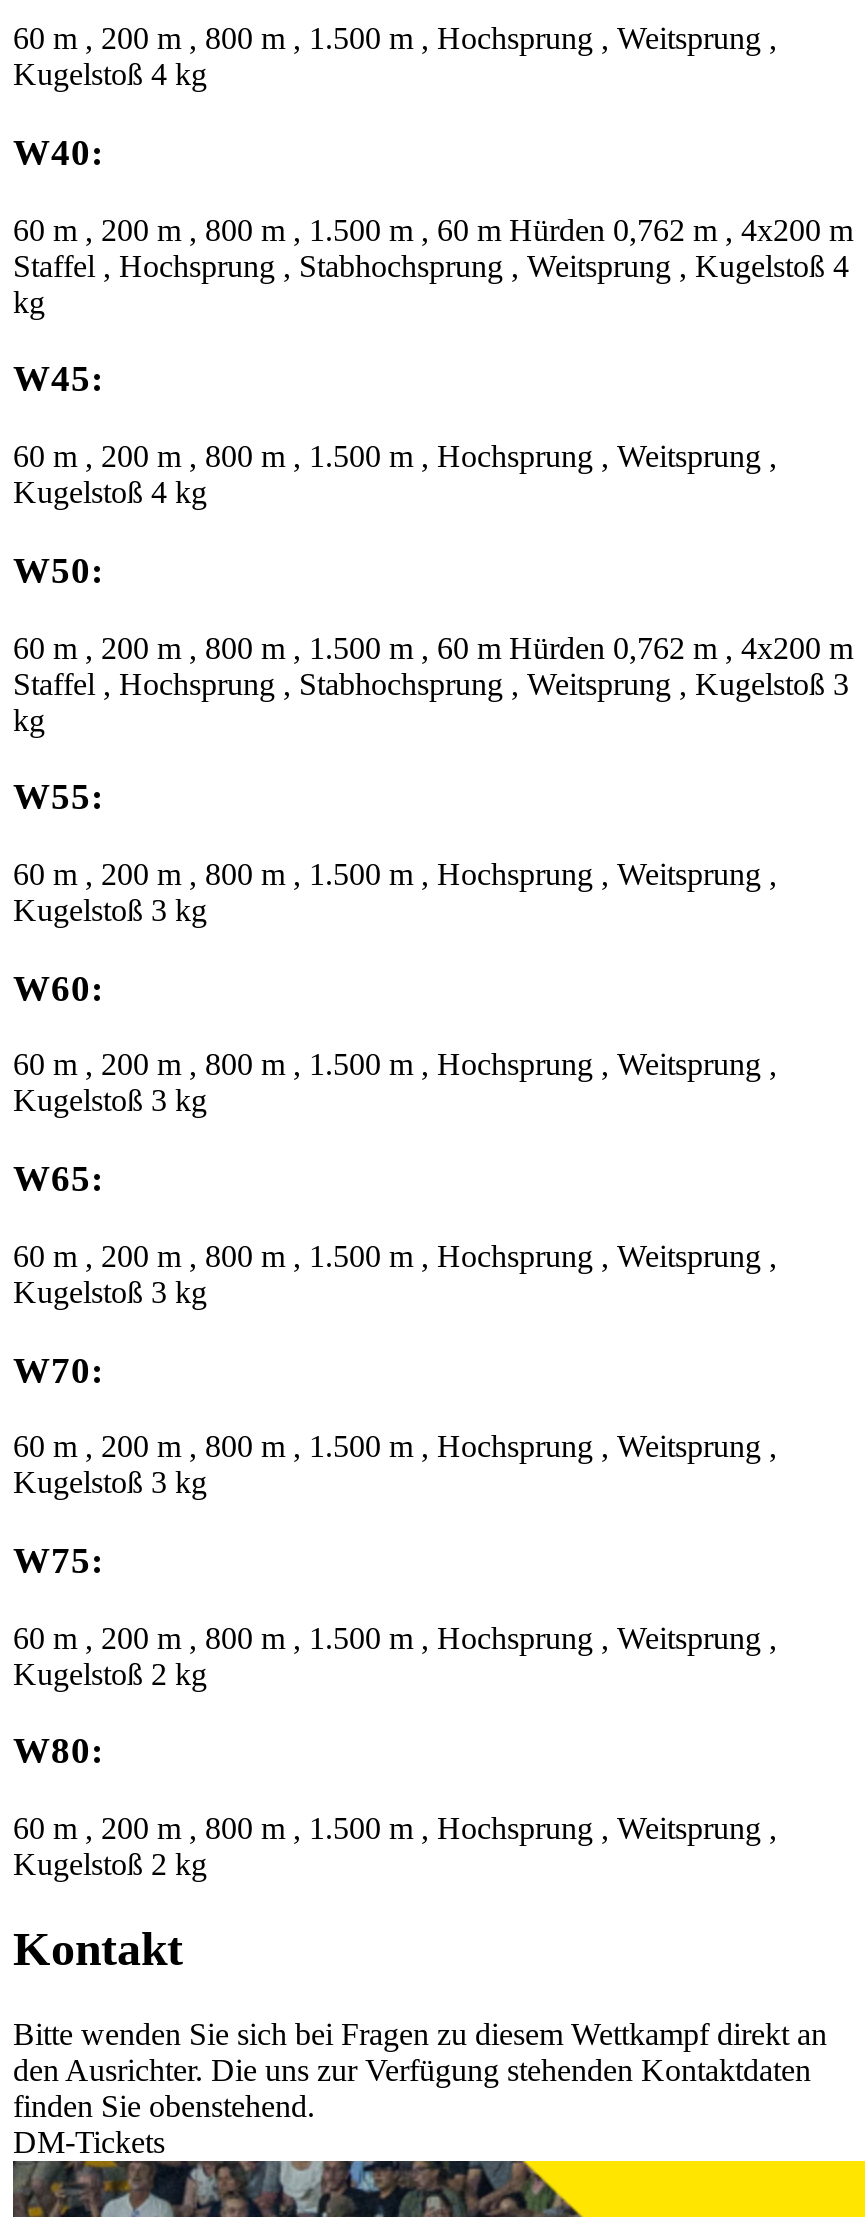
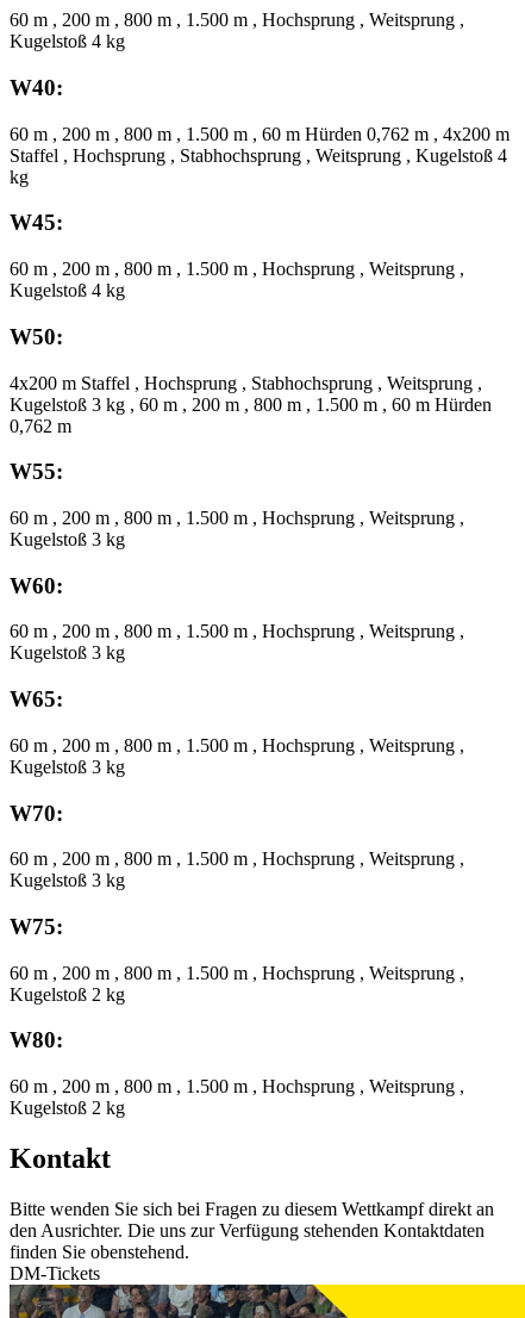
- 60 m , 200 m , 800 m , 1.500 m , 60 m Hürden 0,762 m , 4x200 m
- Staffel , Hochsprung , Stabhochsprung , Weitsprung , Kugelstoß 3
- kg
+ 4x200 m Staffel , Hochsprung , Stabhochsprung , Weitsprung ,
+ Kugelstoß 3 kg , 60 m , 200 m , 800 m , 1.500 m , 60 m Hürden
+ 0,762 m
